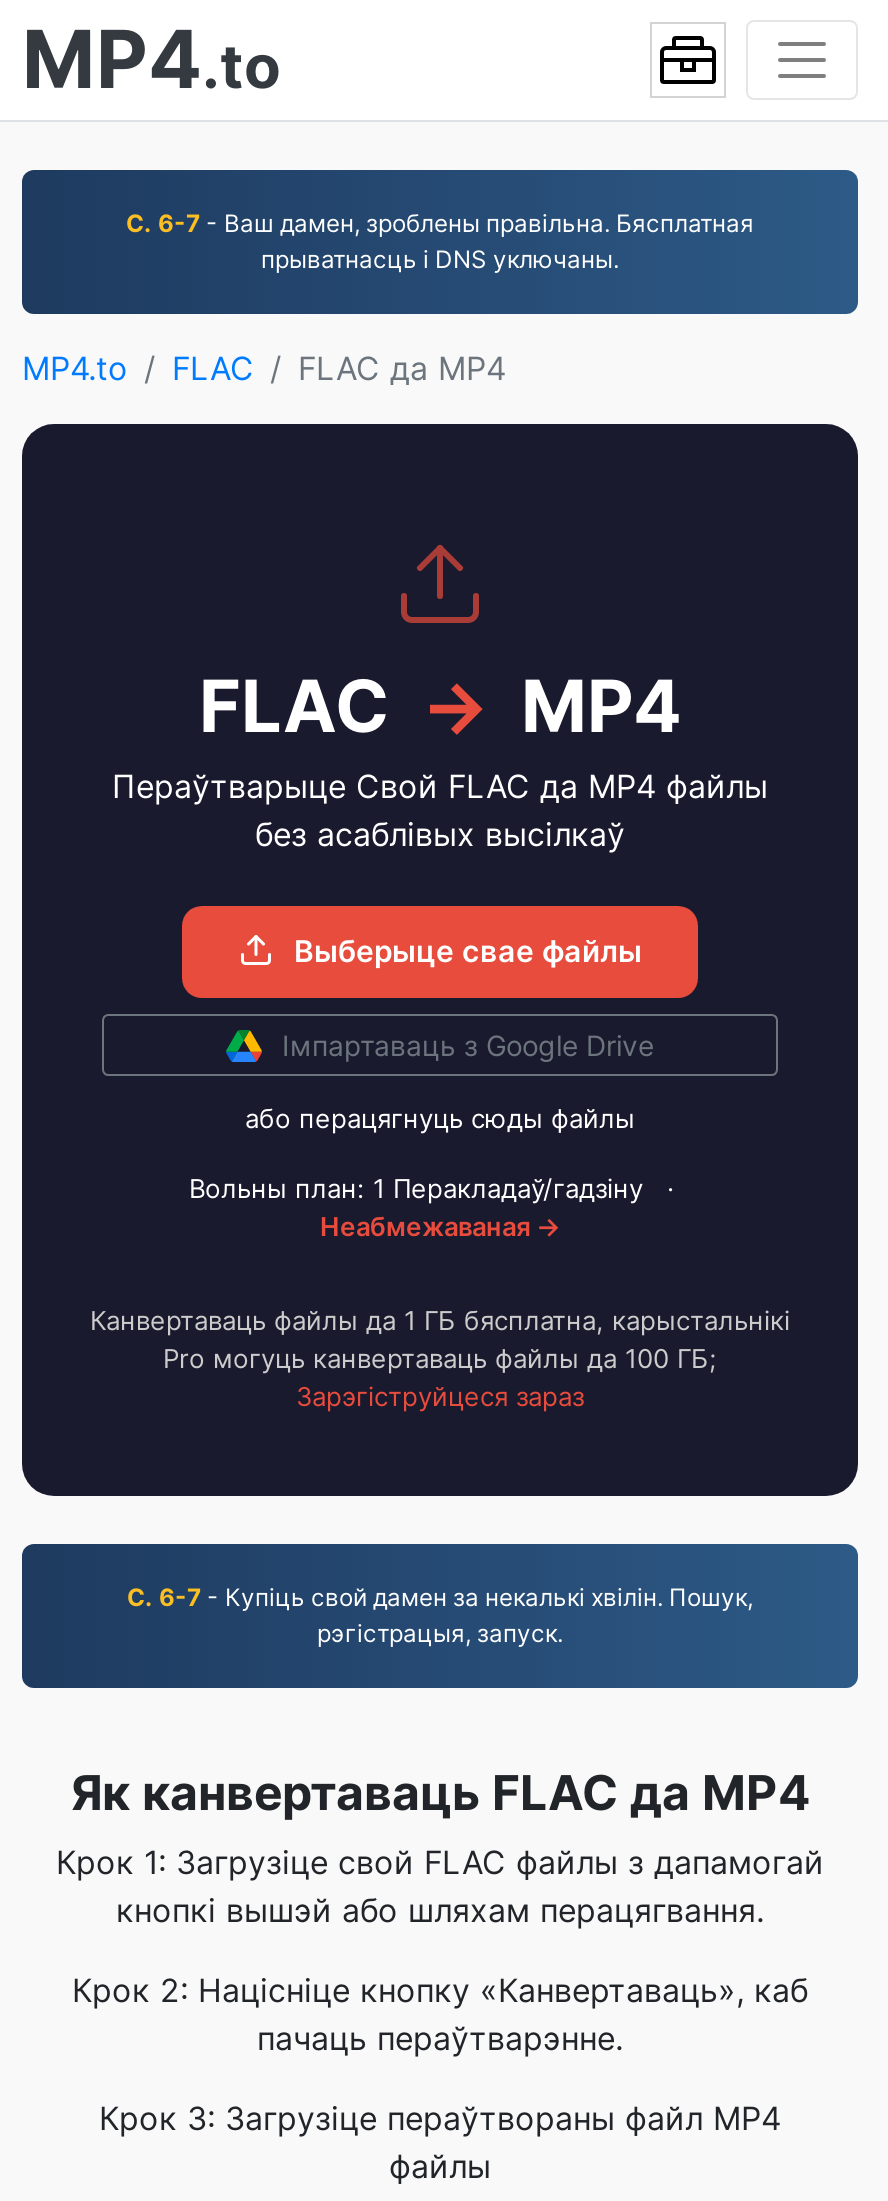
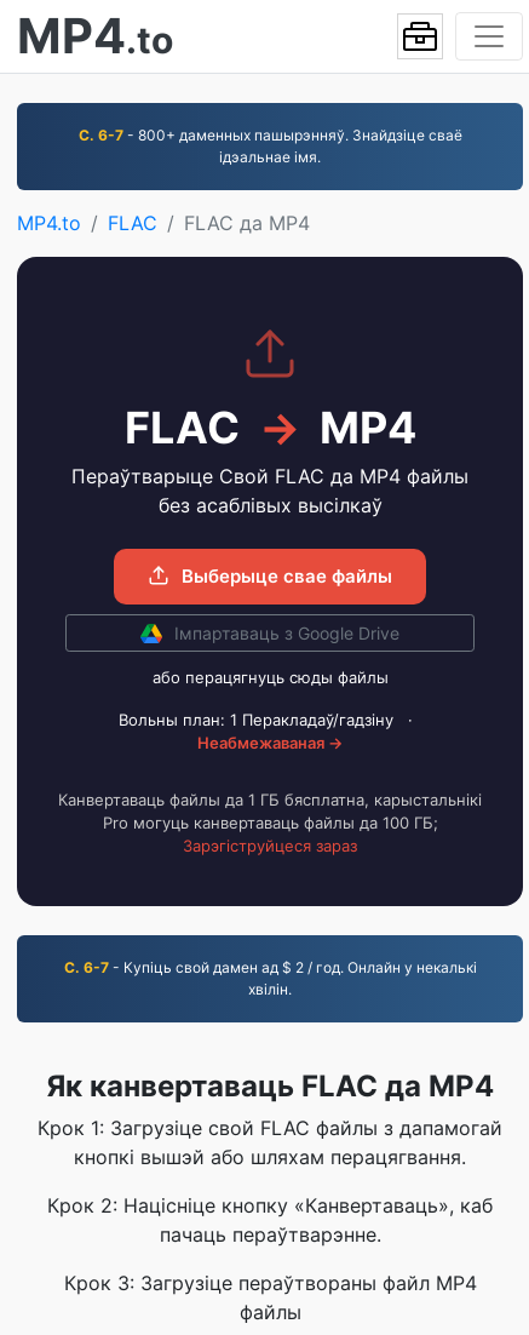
- С. 6-7 - Ваш дамен, зроблены правільна. Бясплатная
- прыватнасць і DNS уключаны.
+ С. 6-7 - 800+ даменных пашырэнняў. Знайдзіце сваё
+ ідэальнае імя.

- С. 6-7 - Купіць свой дамен за некалькі хвілін. Пошук,
- рэгістрацыя, запуск.
+ С. 6-7 - Купіць свой дамен ад $ 2 / год. Онлайн у некалькі
+ хвілін.
